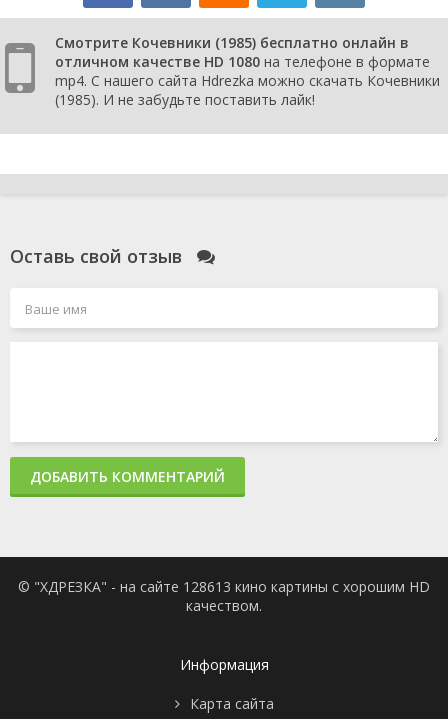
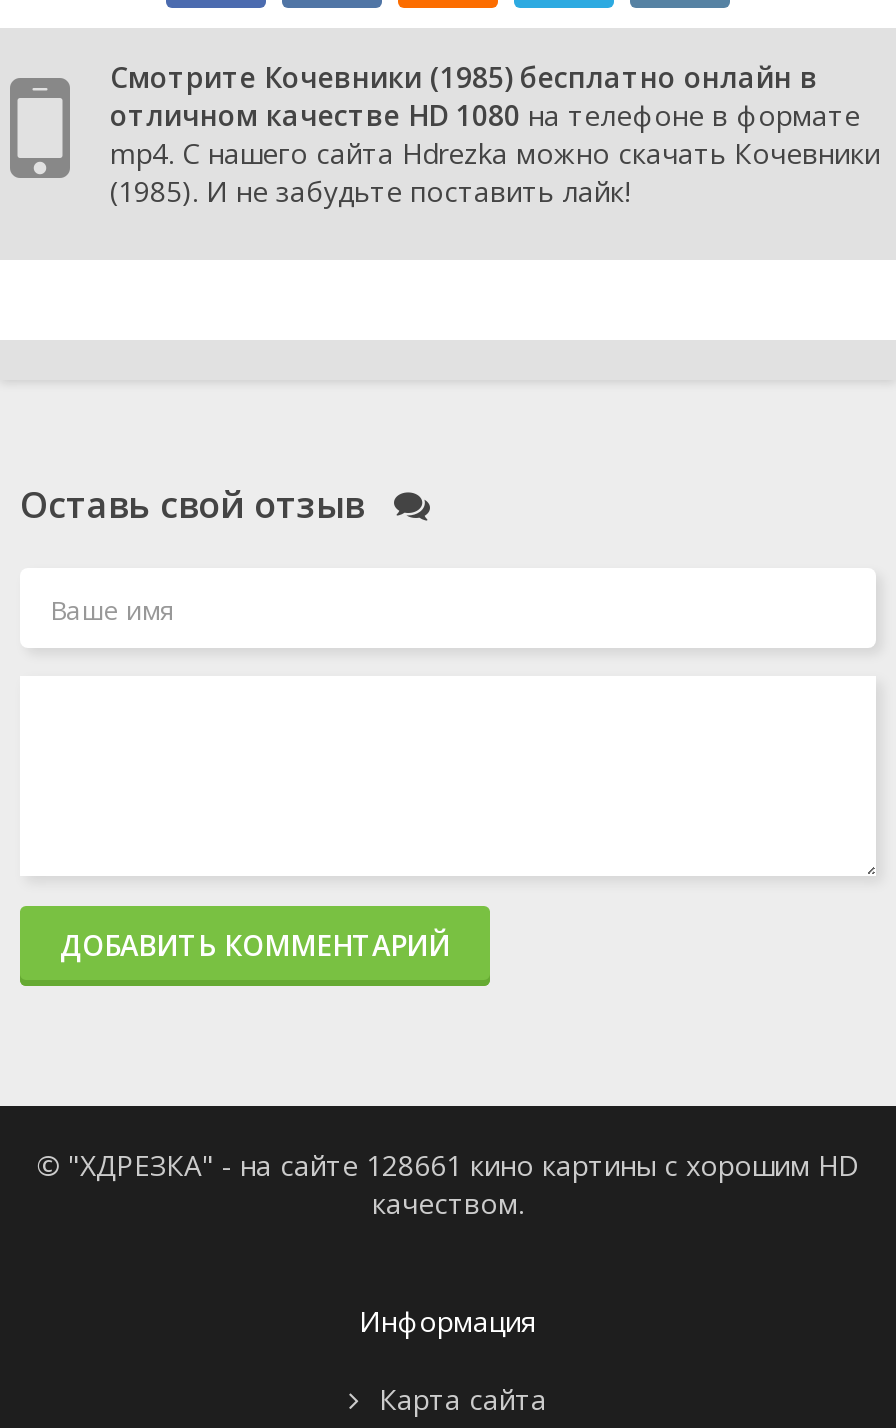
- © "ХДРЕЗКА" - на сайте 128613 кино картины с хорошим HD
+ © "ХДРЕЗКА" - на сайте 128661 кино картины с хорошим HD
